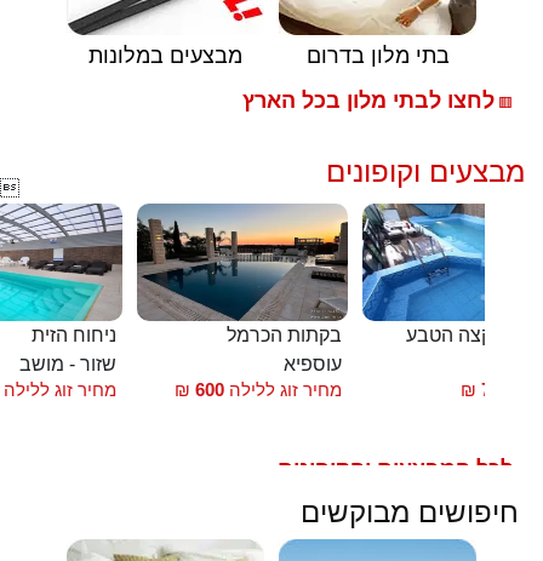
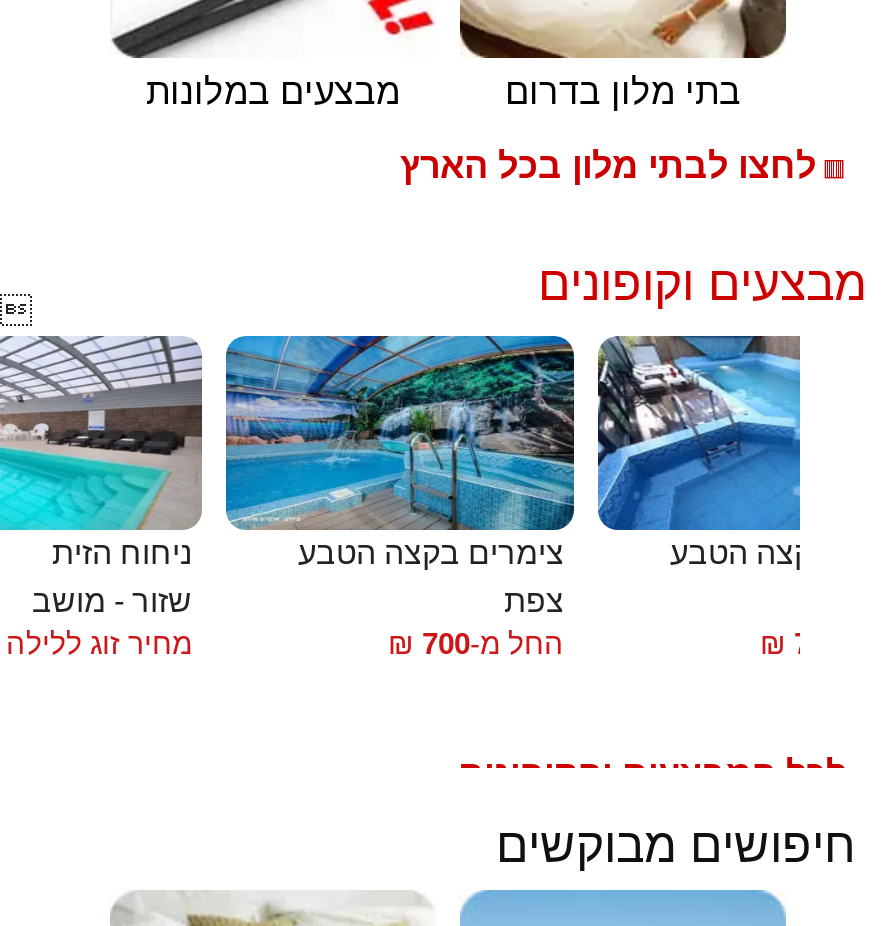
- [image]
- בקתות הכרמל
- עוספיא
- מחיר זוג ללילה600 ₪
+ [image]
+ צימרים בקצה הטבע
+ צפת
+ החל מ-700 ₪
